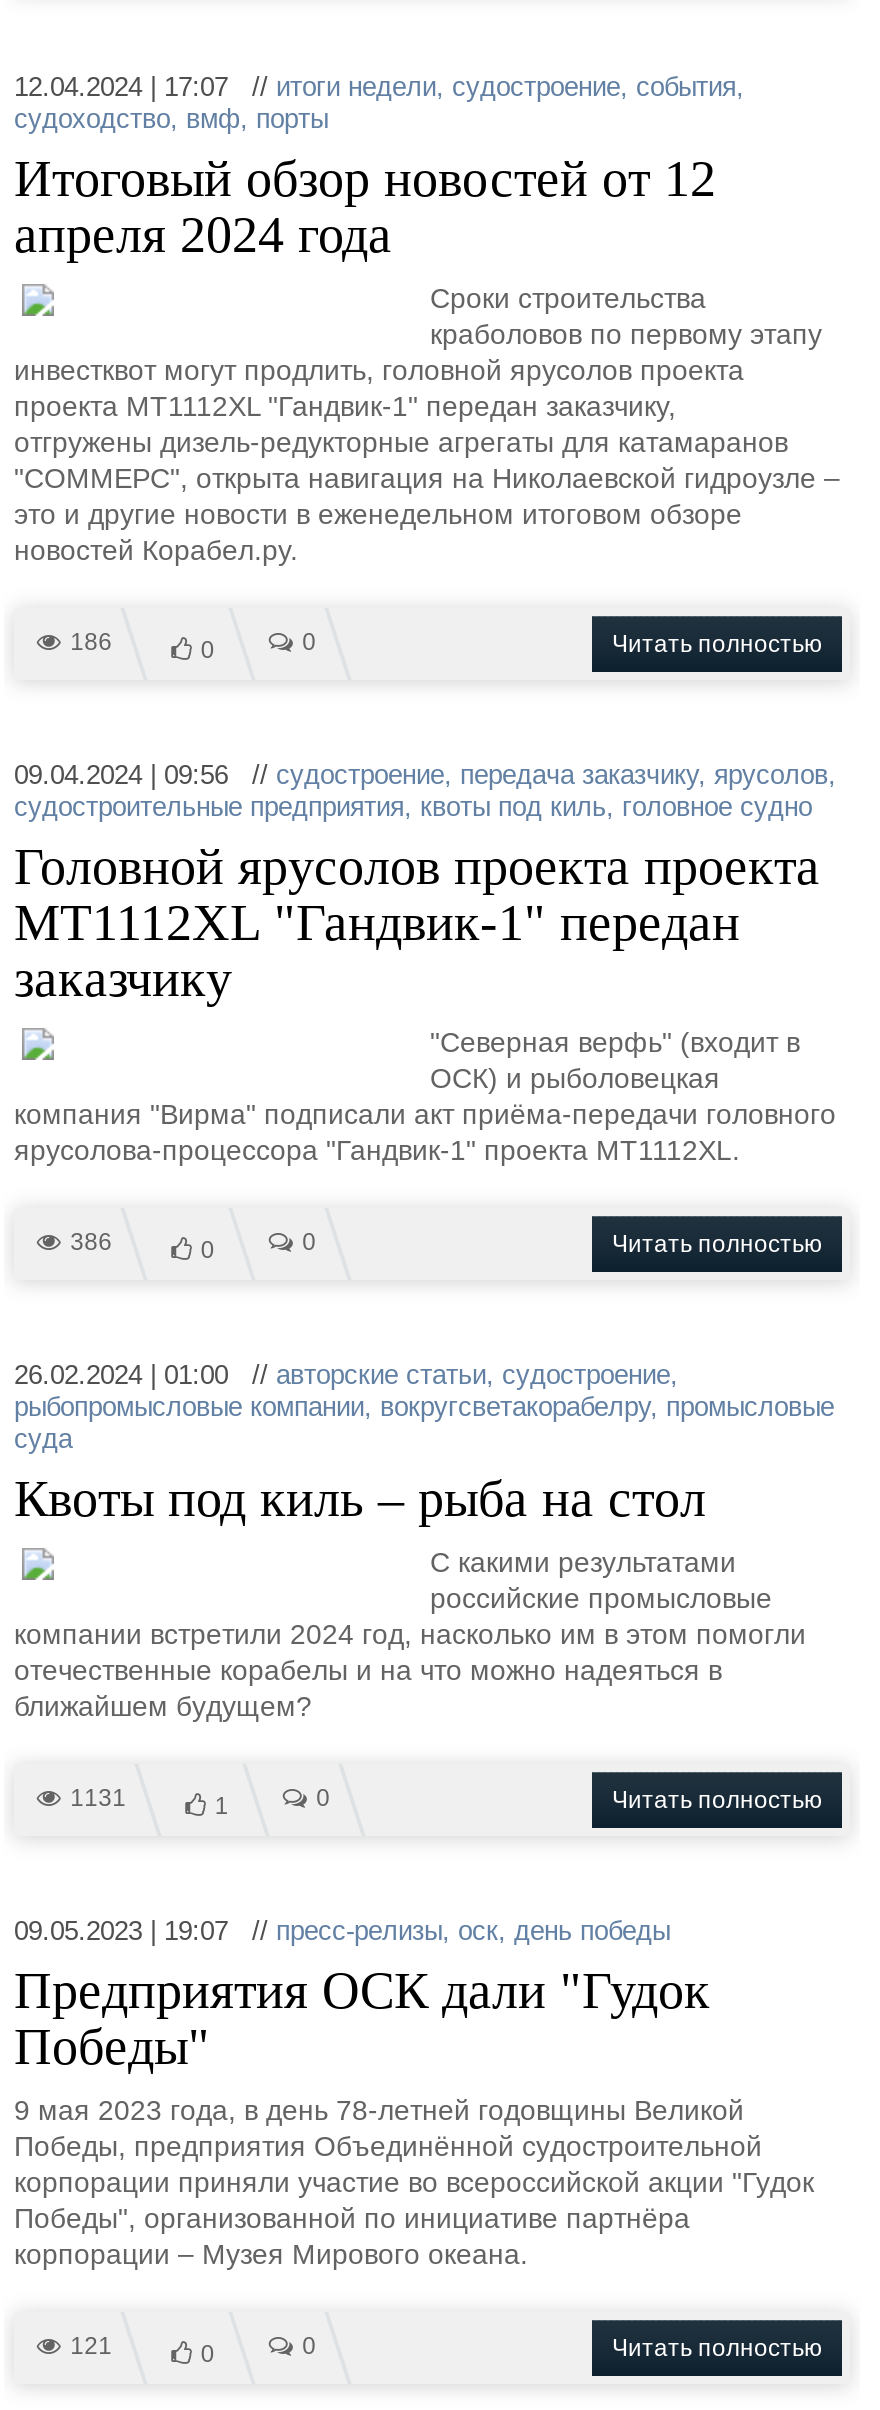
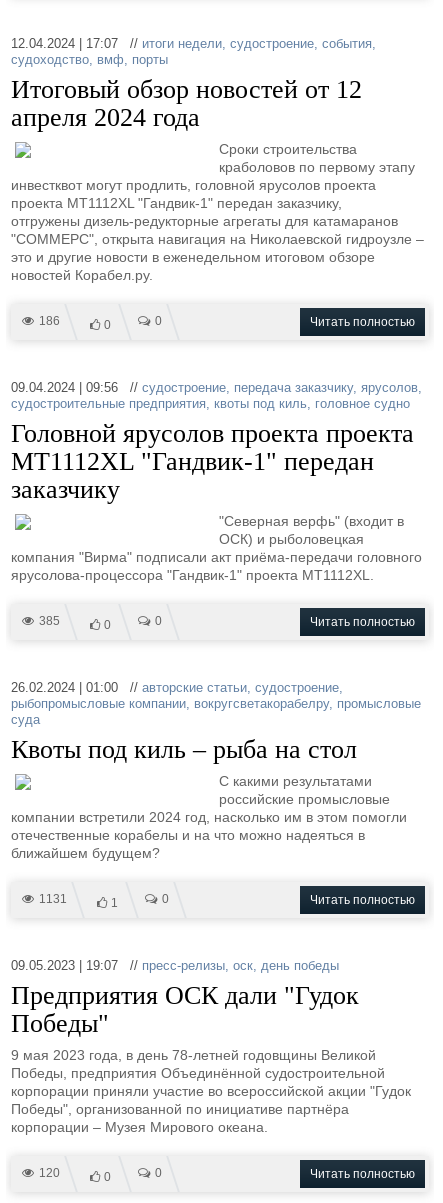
- 386
+ 385

- 121
+ 120
